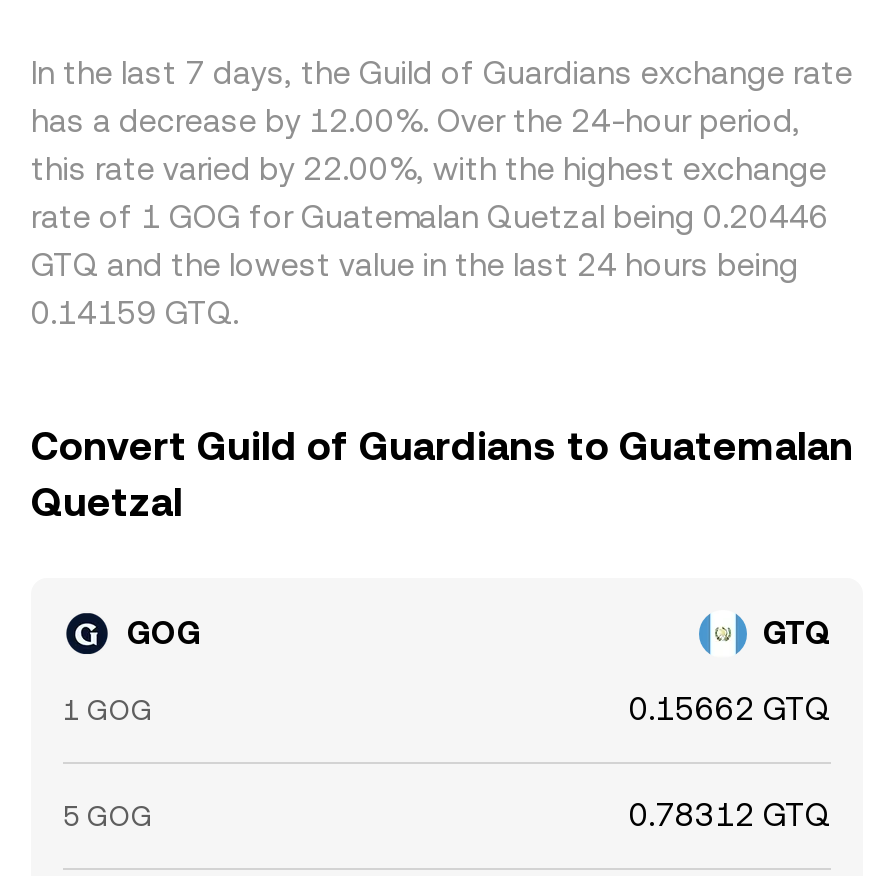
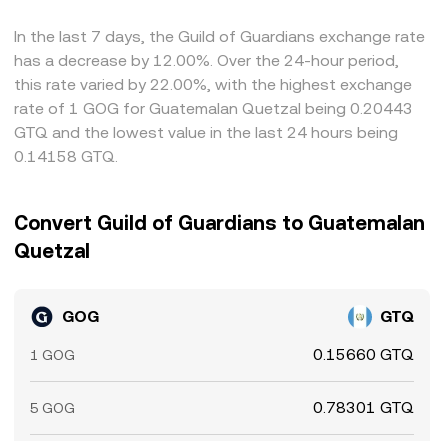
- rate of 1 GOG for Guatemalan Quetzal being 0.20446
+ rate of 1 GOG for Guatemalan Quetzal being 0.20443

- 0.14159 GTQ.
+ 0.14158 GTQ.

- 0.15662 GTQ
+ 0.15660 GTQ

- 0.78312 GTQ
+ 0.78301 GTQ
